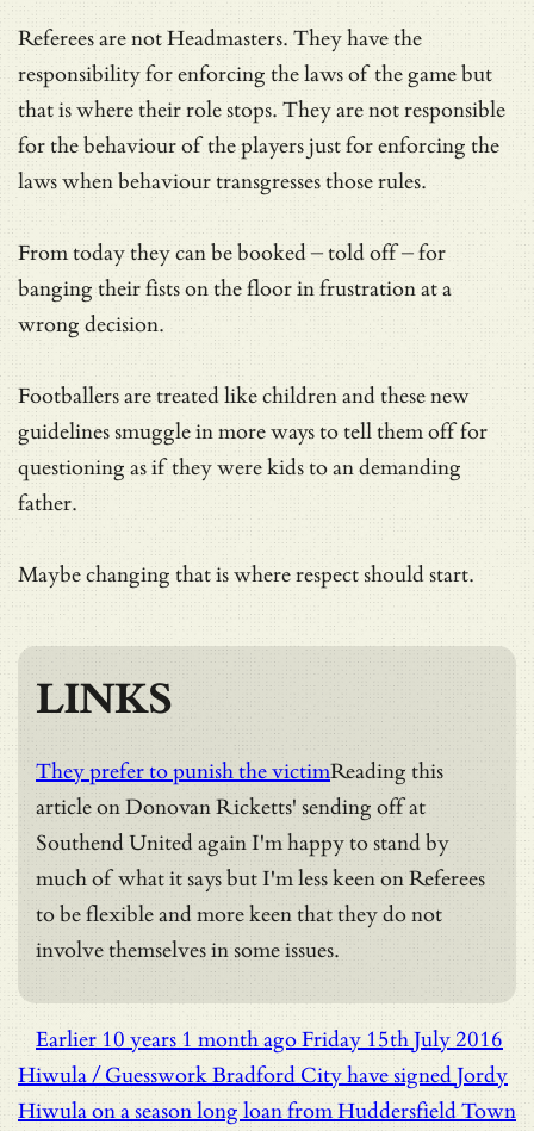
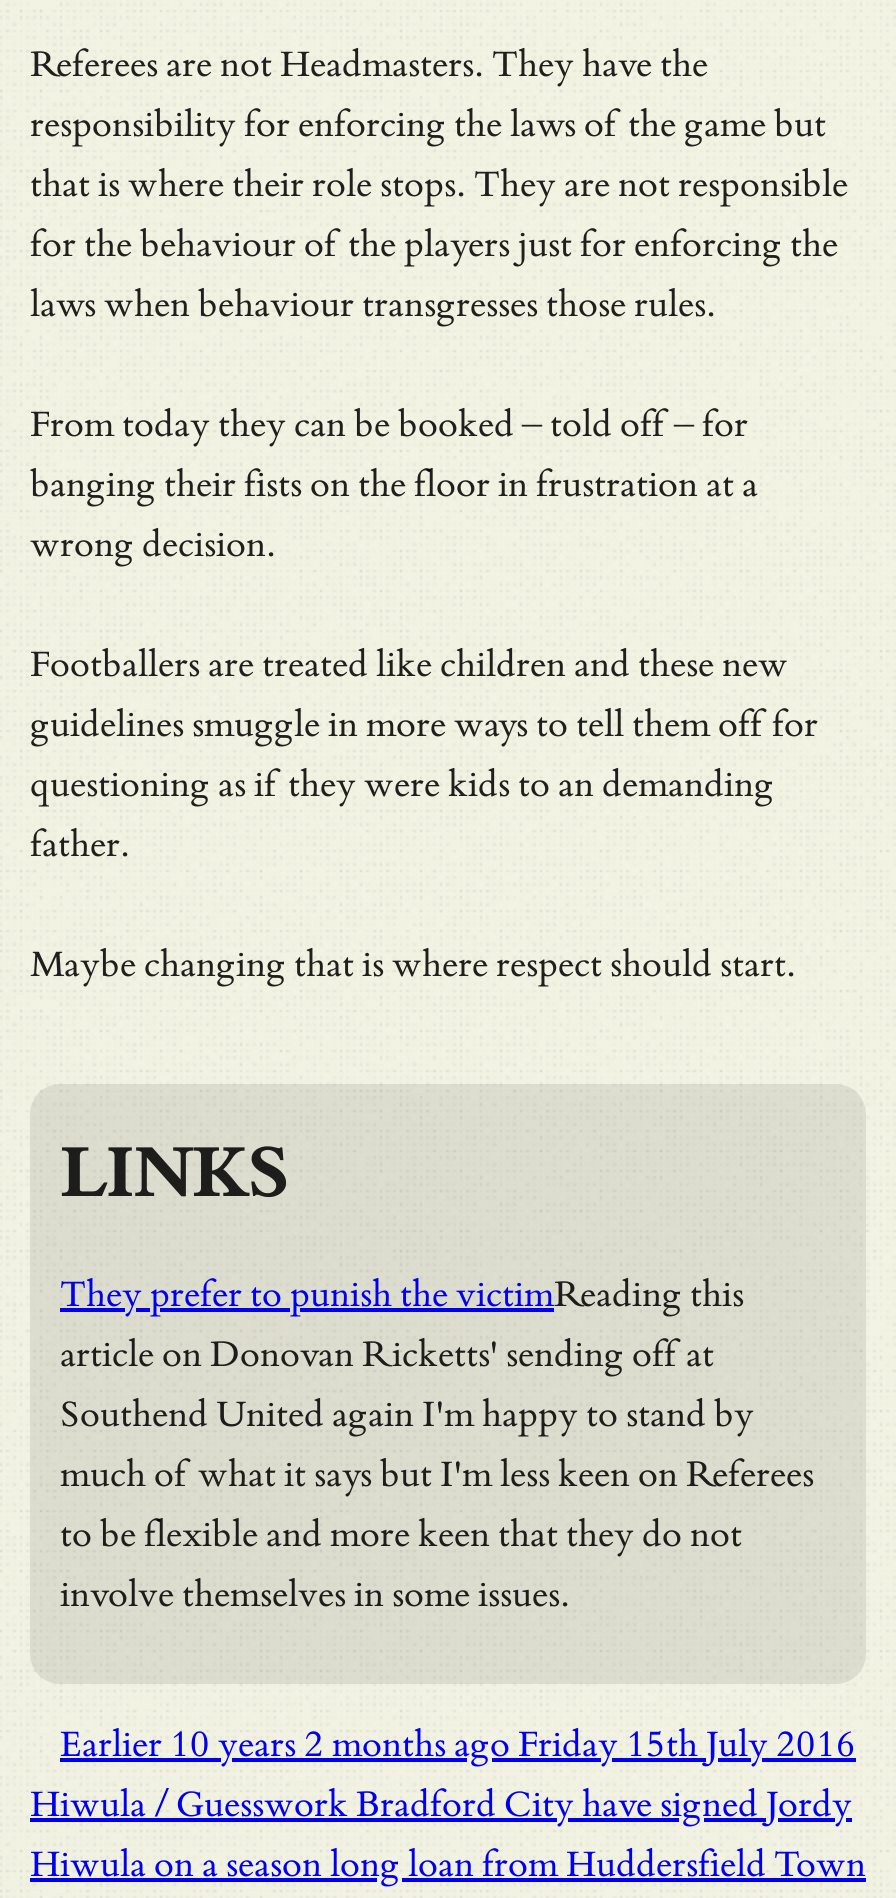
- Earlier 10 years 1 month ago Friday 15th July 2016
+ Earlier 10 years 2 months ago Friday 15th July 2016
